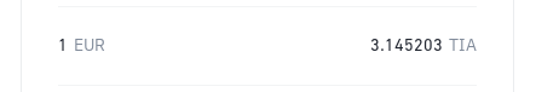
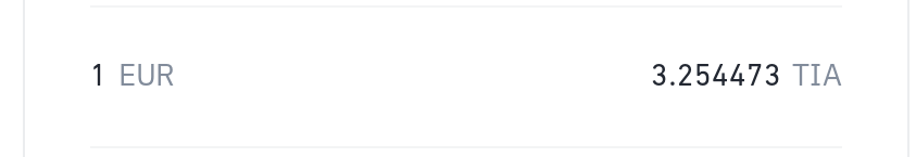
- 3.145203 TIA
+ 3.254473 TIA
